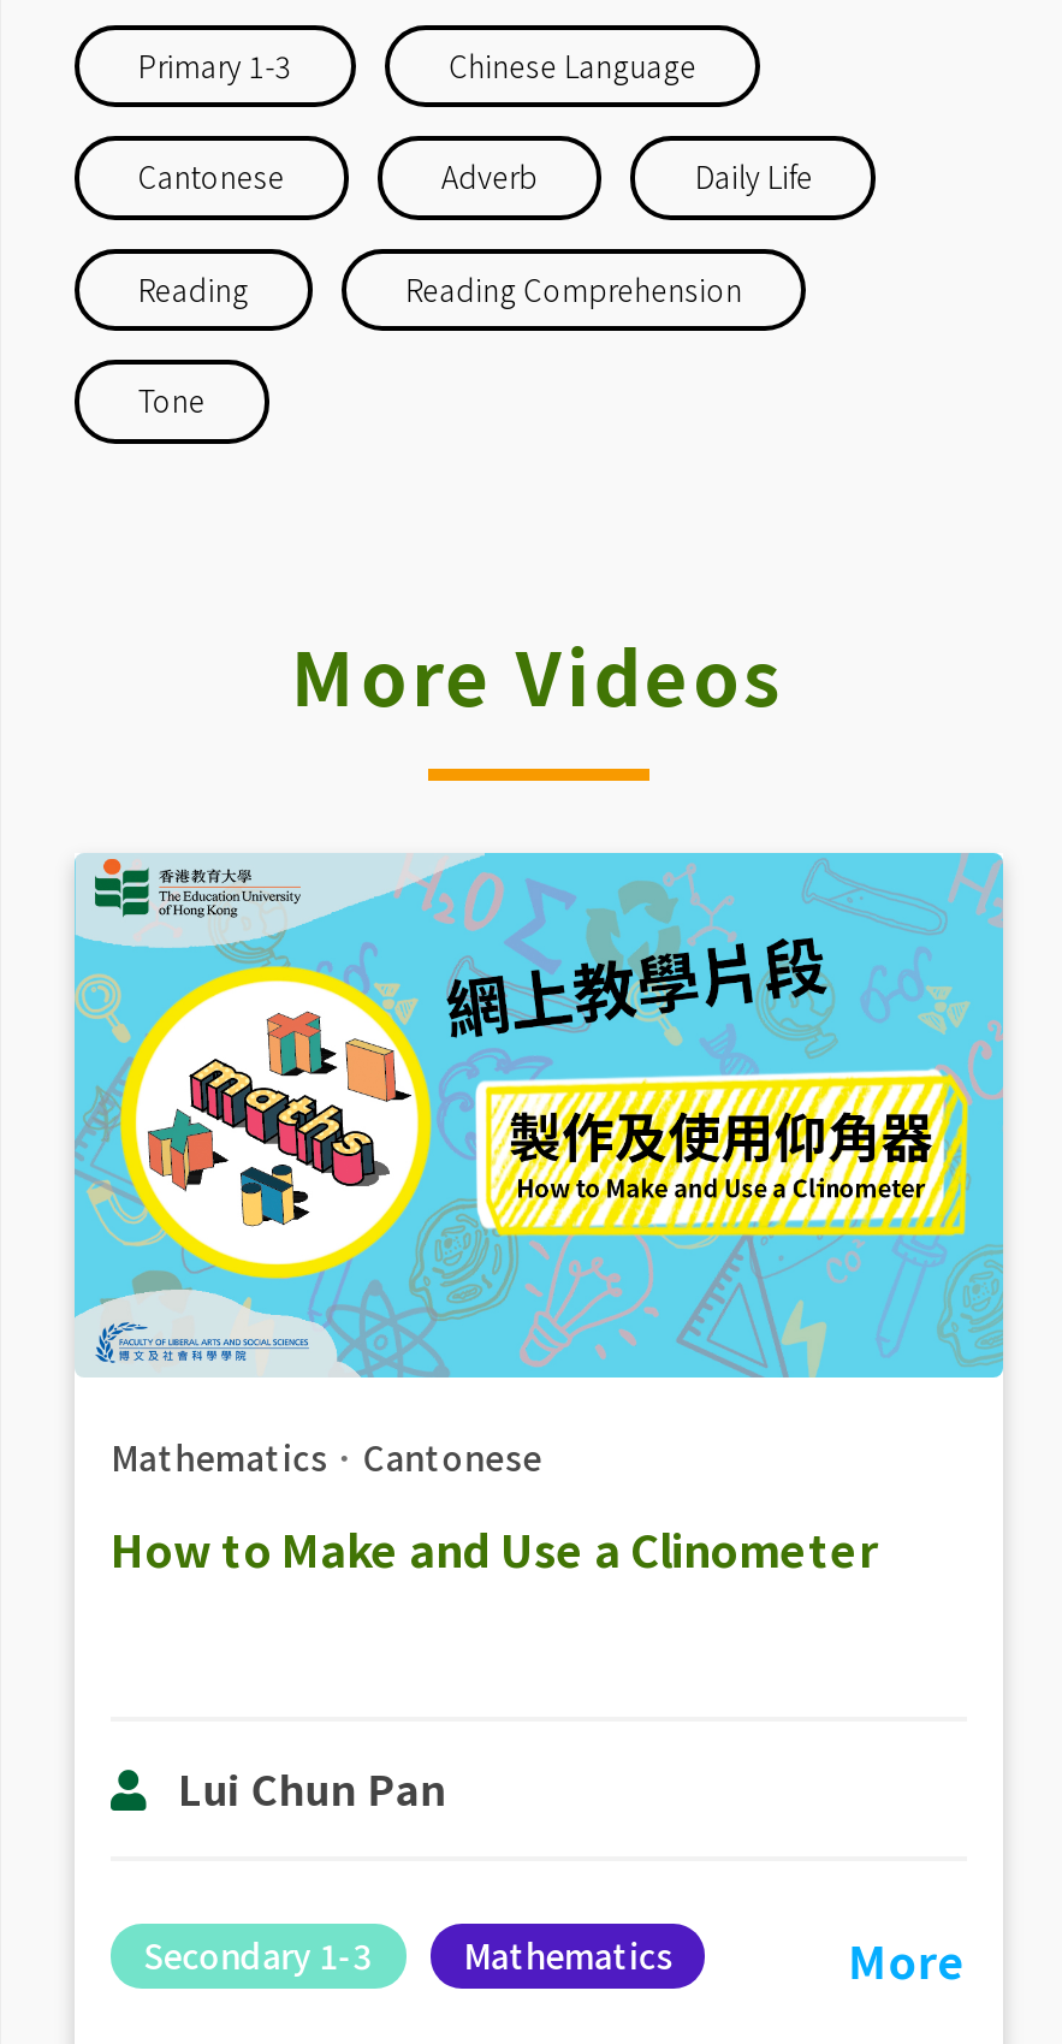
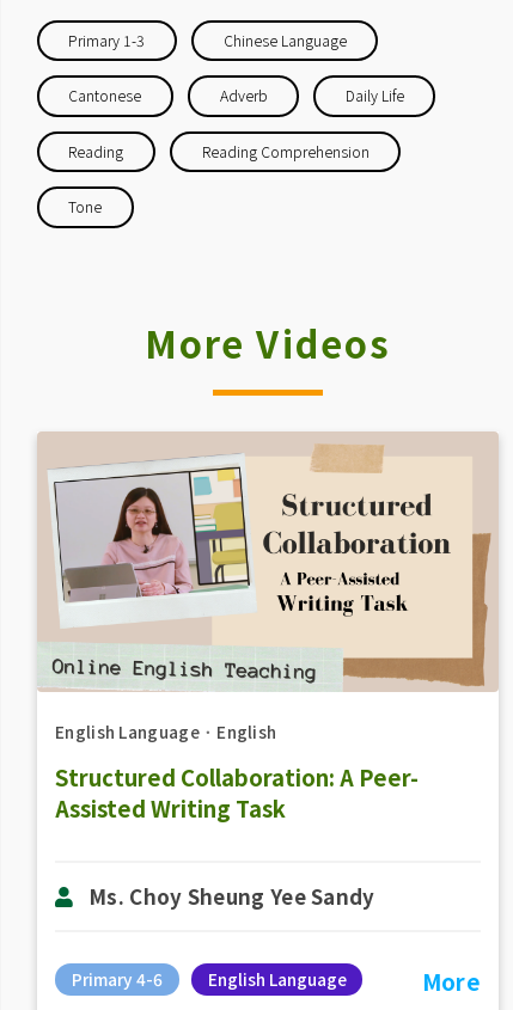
- [image]
- Mathematics．Cantonese
+ [image]
+ English Language．English

- How to Make and Use a Clinometer
+ Structured Collaboration: A Peer-
+ Assisted Writing Task

- Lui Chun Pan
+ Ms. Choy Sheung Yee Sandy

- Secondary 1-3
- Mathematics
+ Primary 4-6
+ English Language
